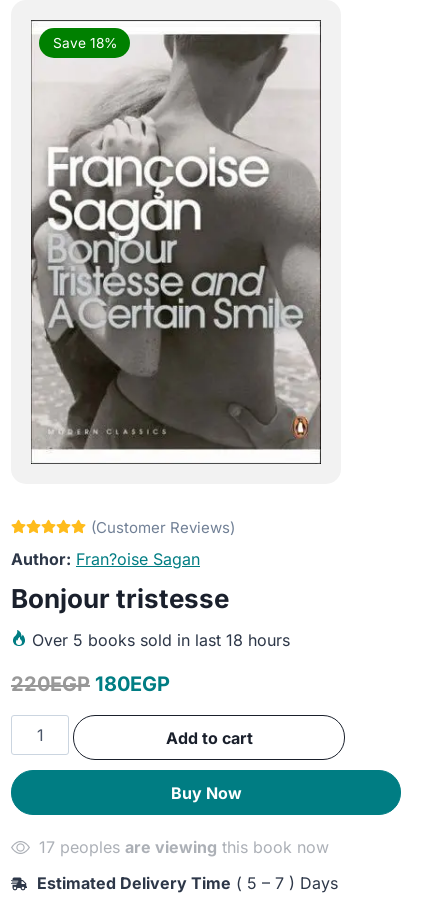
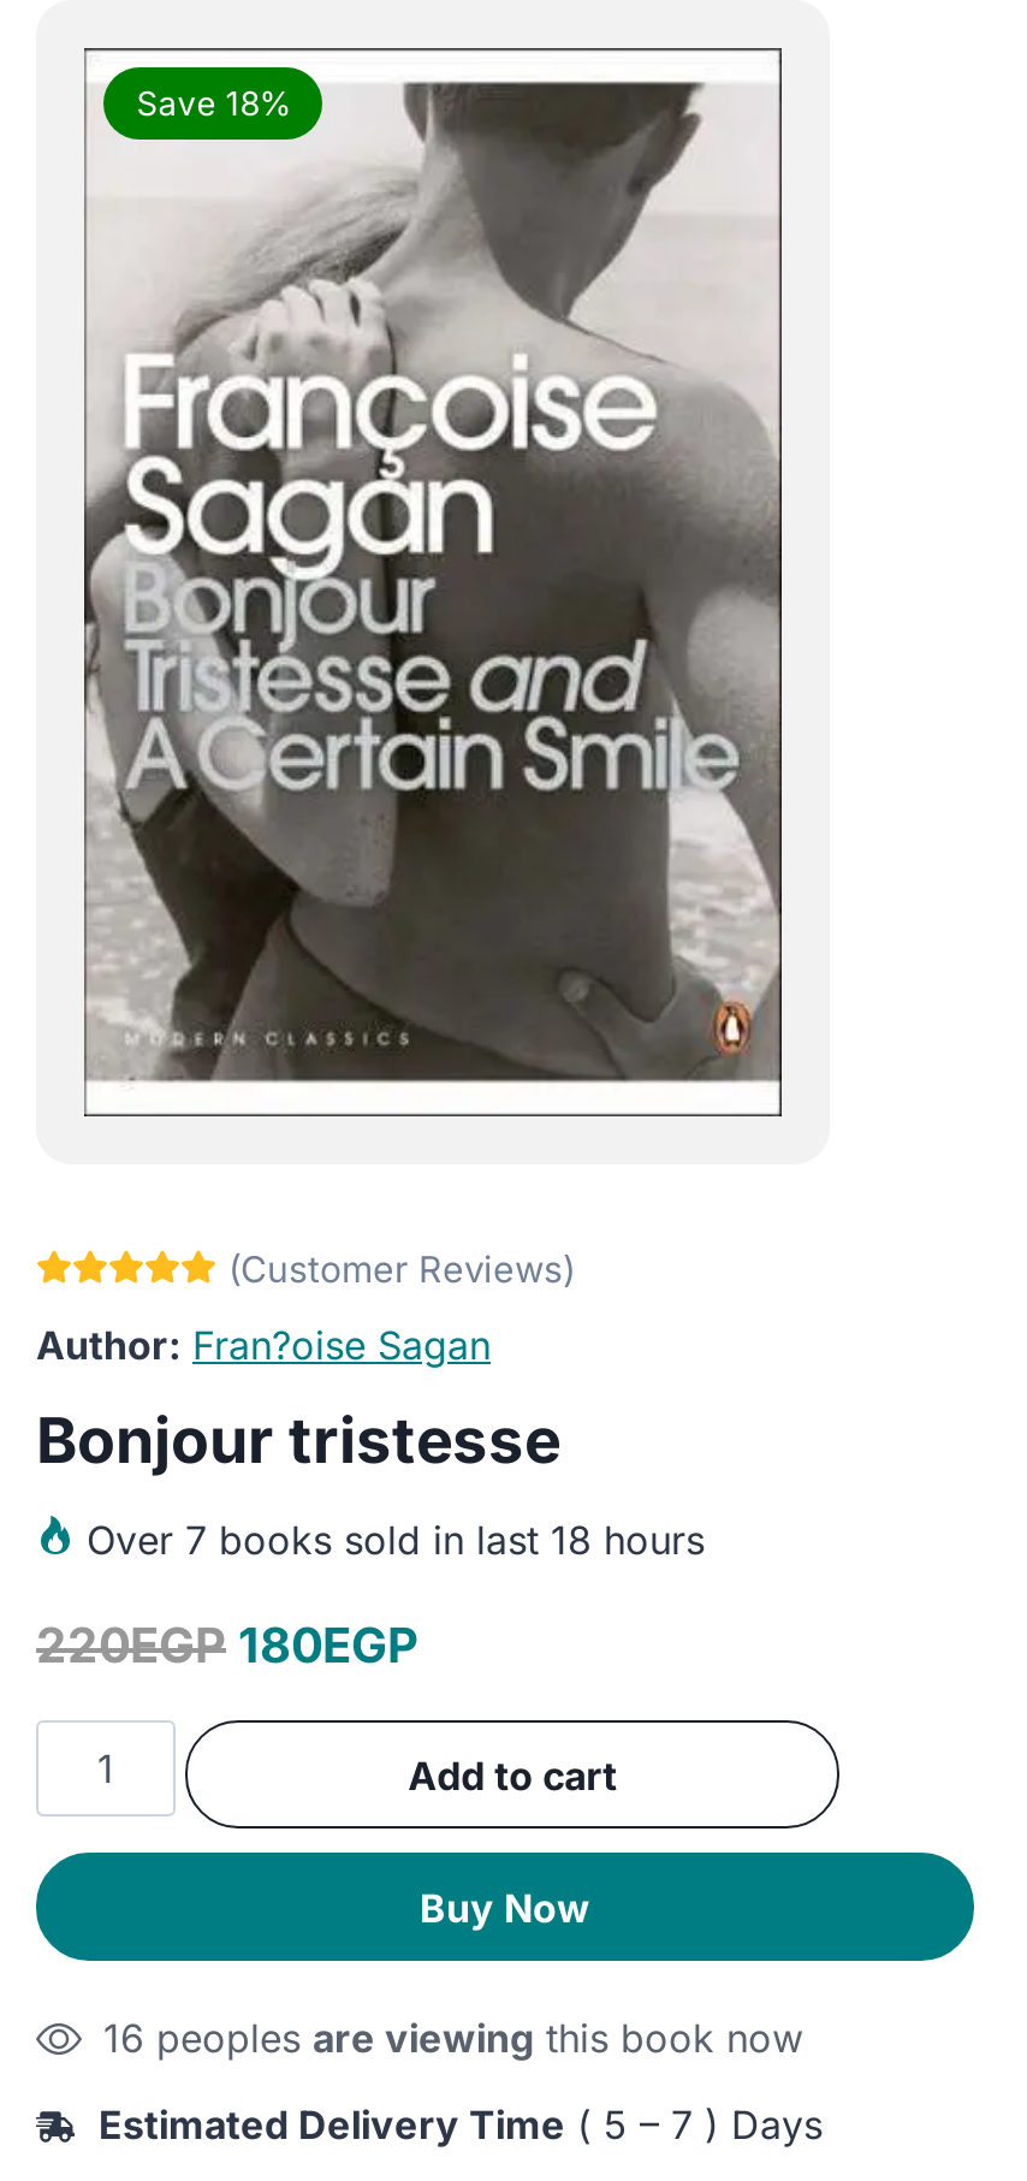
- Over 5 books sold in last 18 hours
+ Over 7 books sold in last 18 hours

- 17 peoples are viewing this book now
+ 16 peoples are viewing this book now
